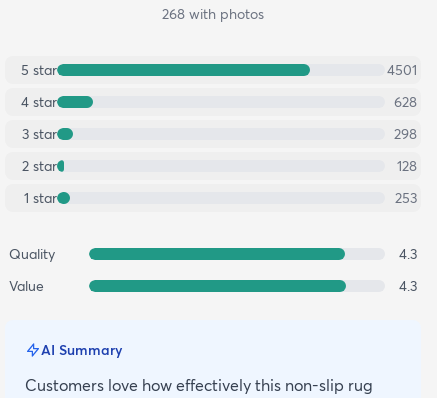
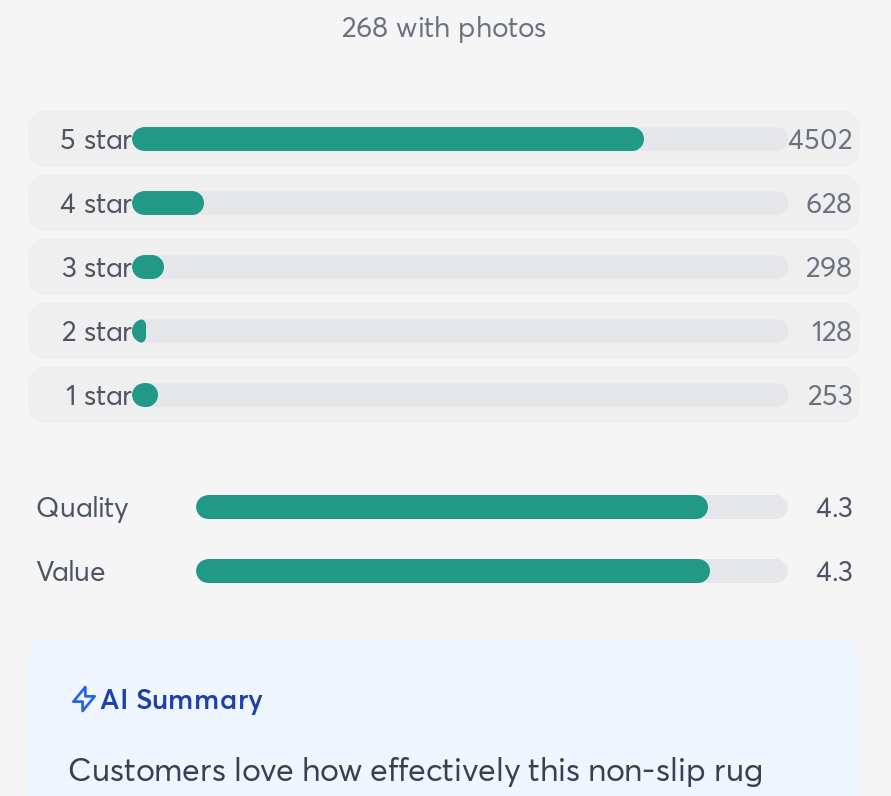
- 4501
+ 4502
